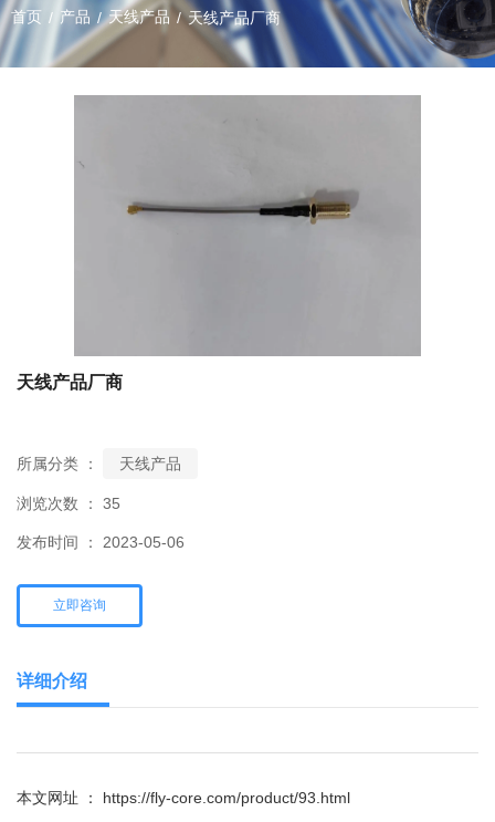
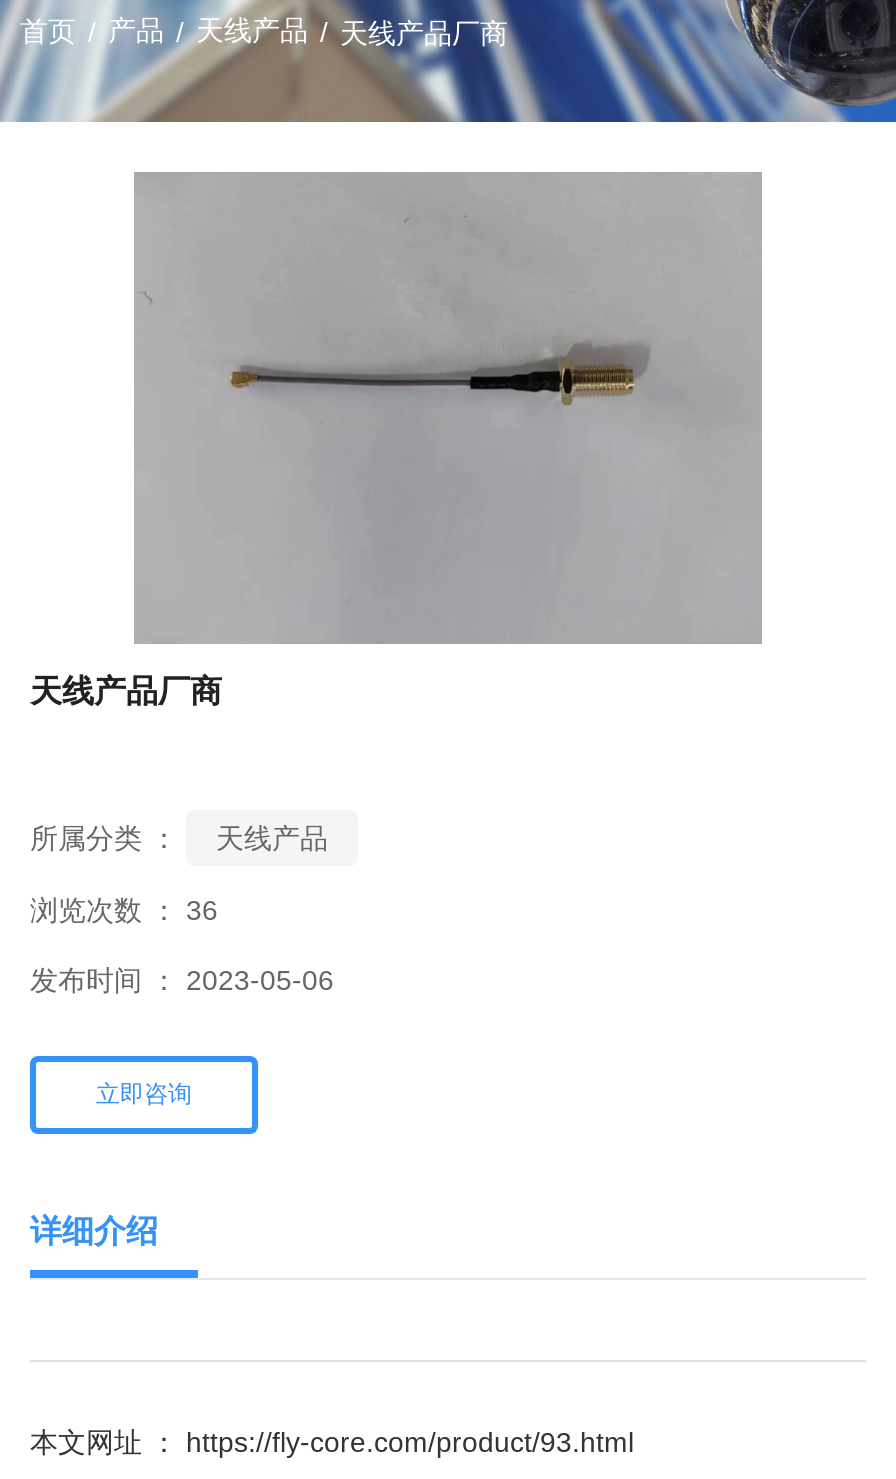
- 浏览次数 ：35
+ 浏览次数 ：36
